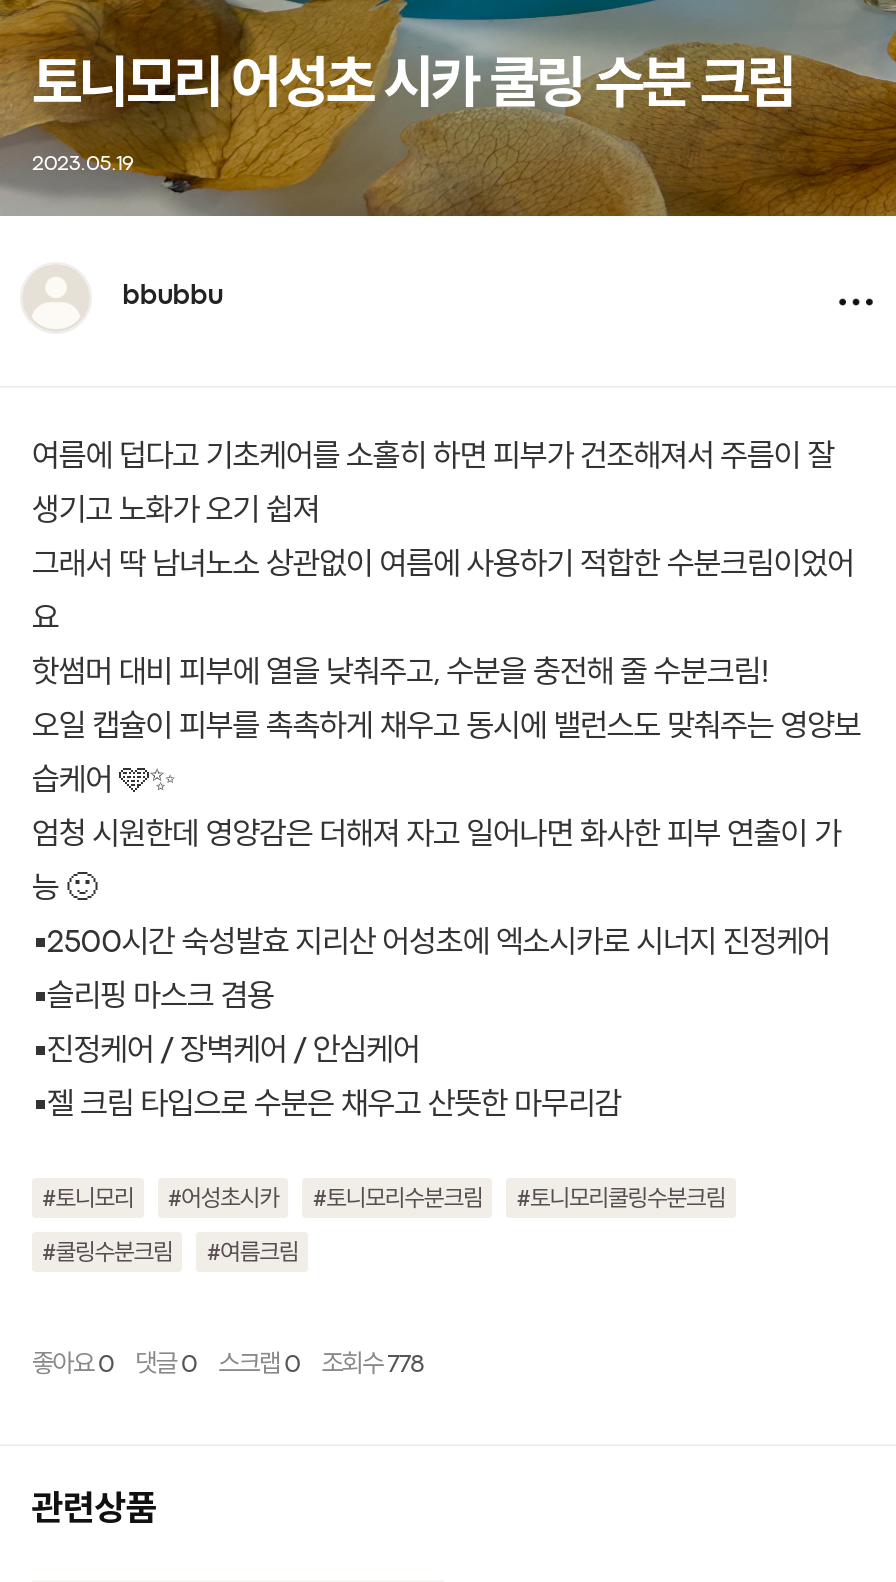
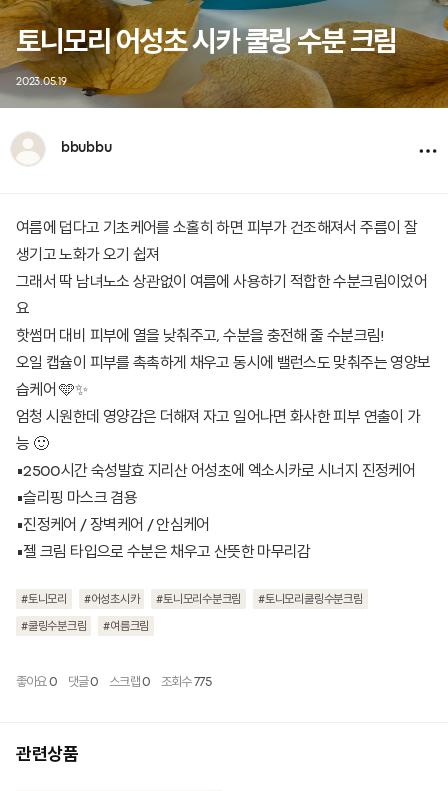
- 좋아요 0 댓글 0 스크랩 0 조회수 778
+ 좋아요 0 댓글 0 스크랩 0 조회수 775
